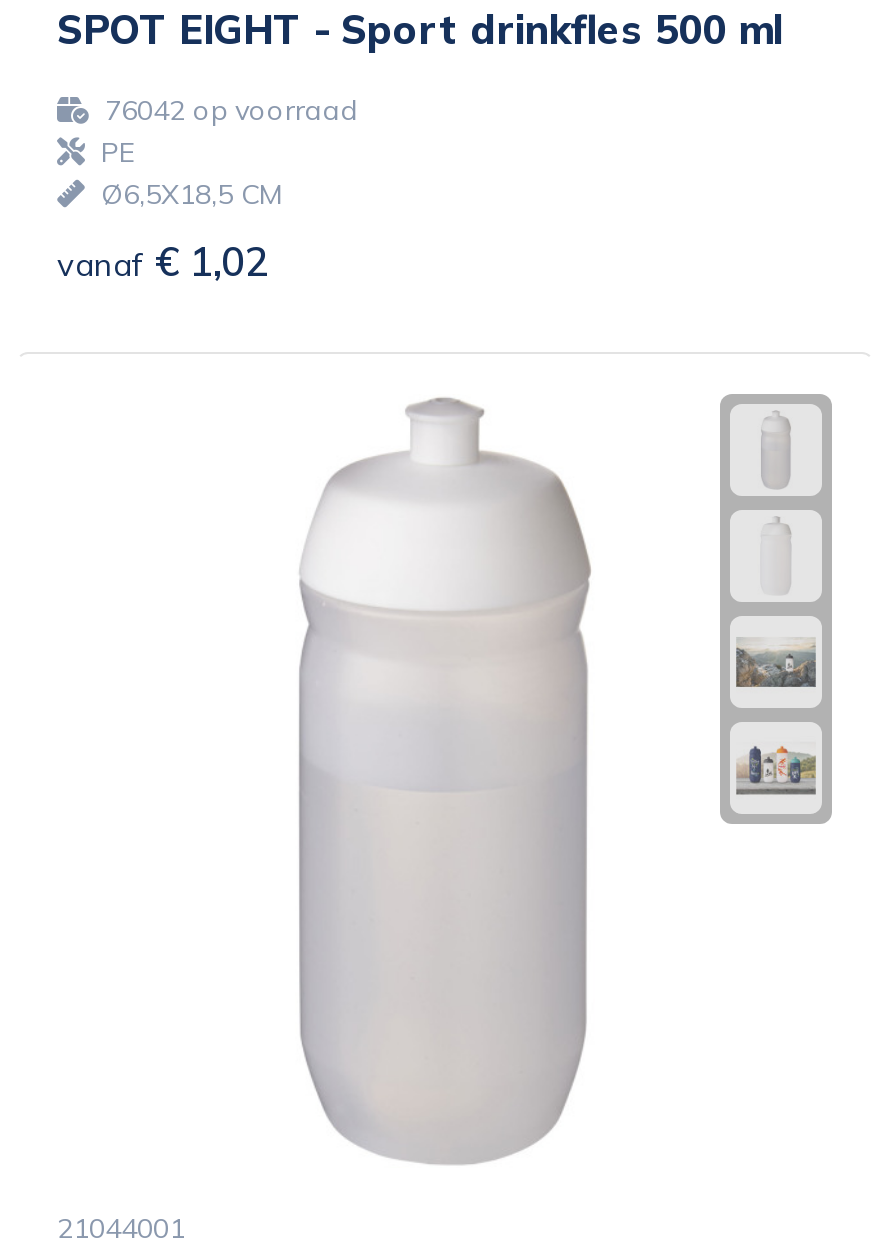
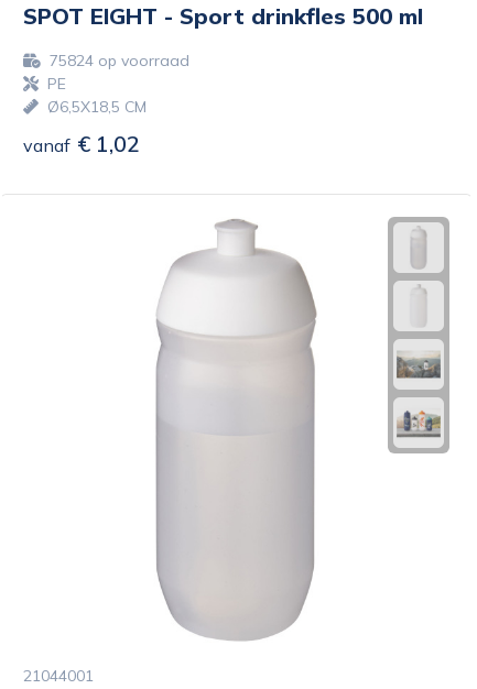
- 76042 op voorraad
+ 75824 op voorraad
